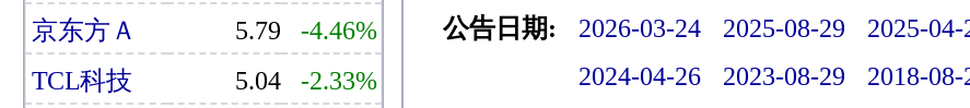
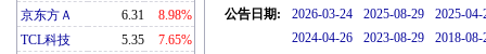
- 5.79
+ 6.31

- -4.46%
+ 8.98%

- 5.04
+ 5.35

- -2.33%
+ 7.65%
